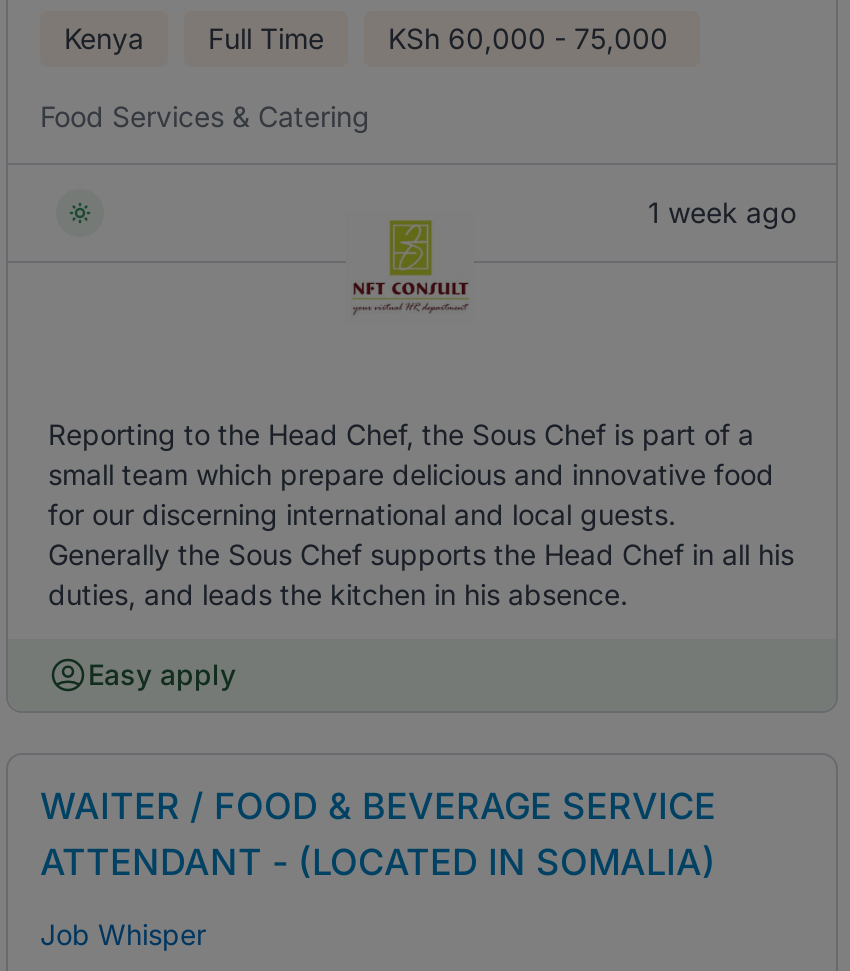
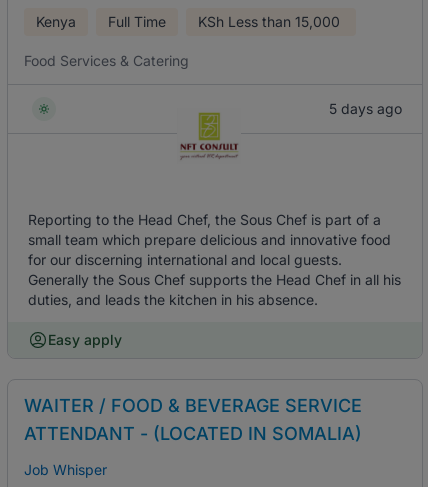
- Kenya Full Time KSh 60,000 - 75,000
+ Kenya Full Time KSh Less than 15,000

- 1 week ago
+ 5 days ago
